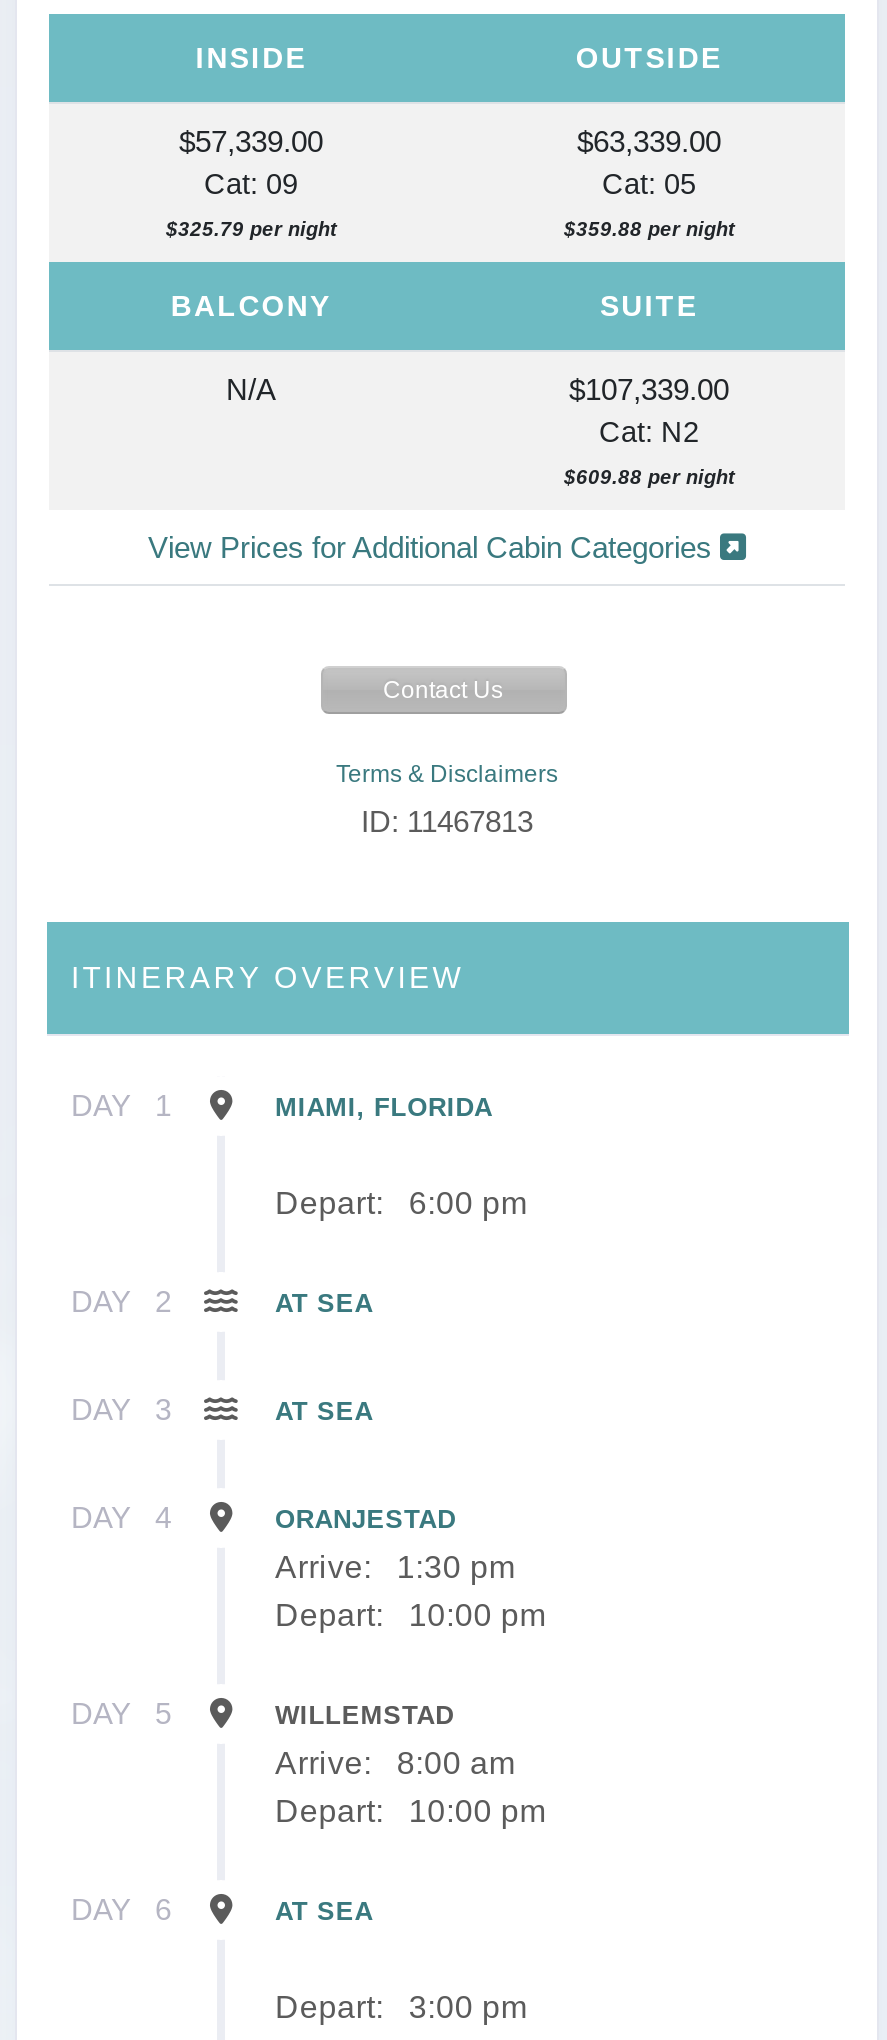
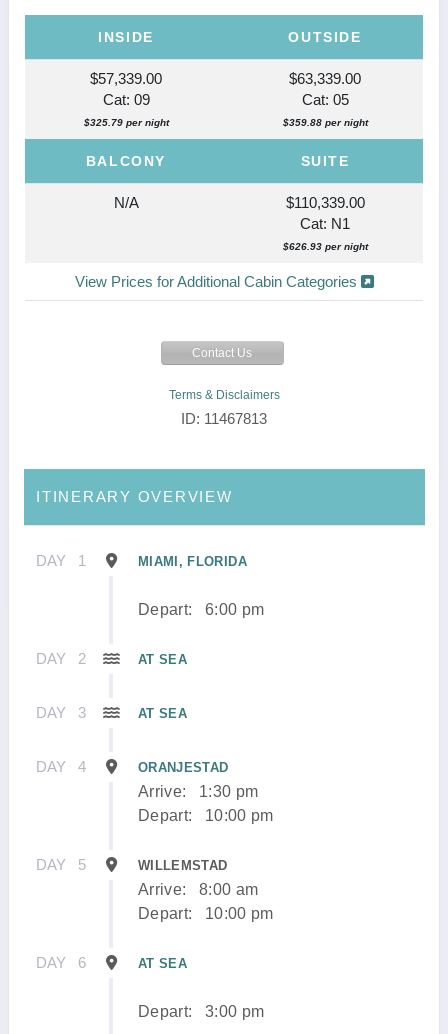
- $107,339.00
+ $110,339.00

- Cat: N2
+ Cat: N1

- $609.88 per night
+ $626.93 per night
